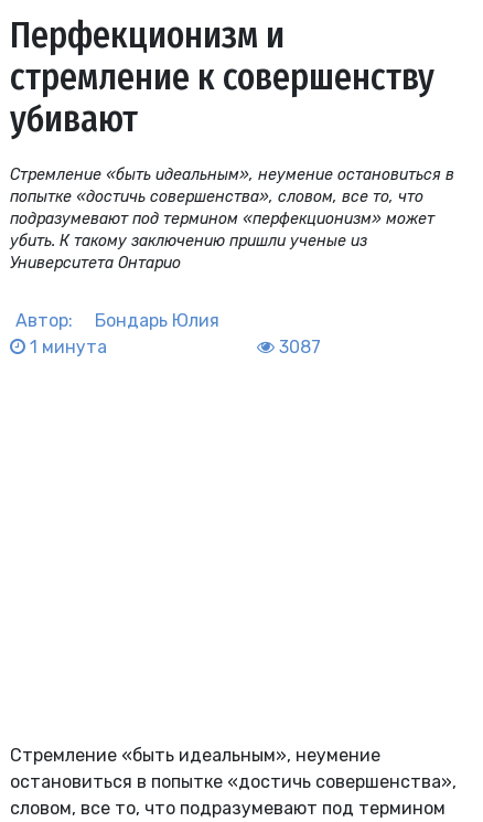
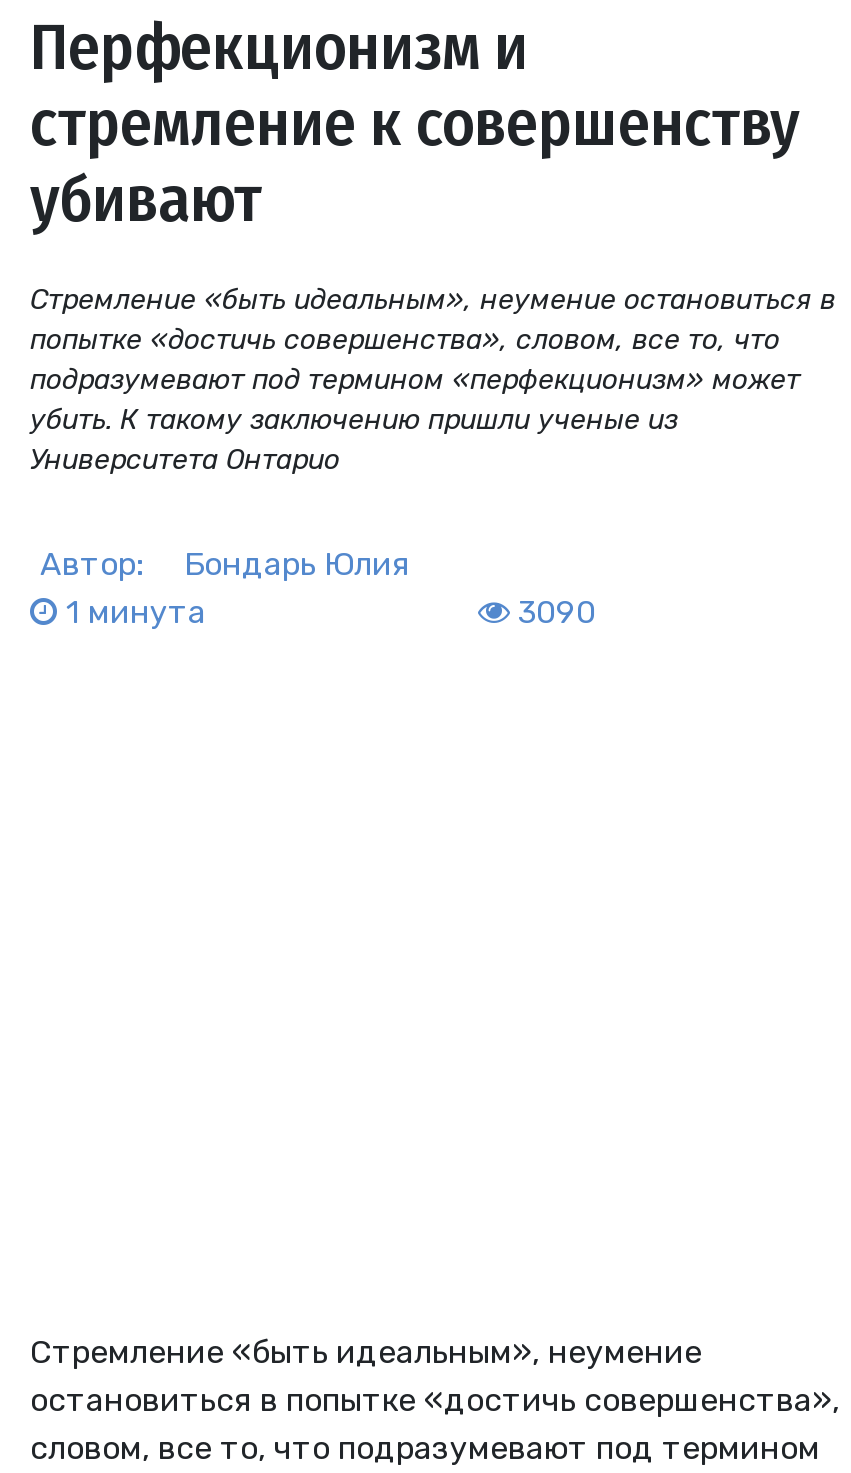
- 3087
+ 3090
